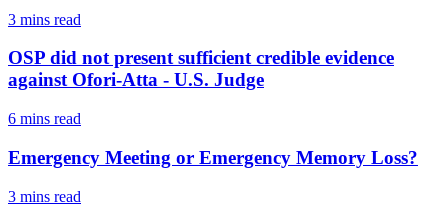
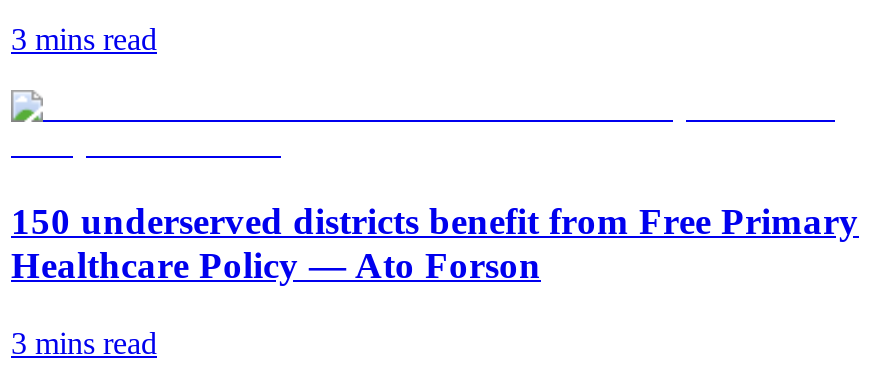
- OSP did not present sufficient credible evidence
- against Ofori-Atta - U.S. Judge
- 6 mins read
- Emergency Meeting or Emergency Memory Loss?
+ 150 underserved districts benefit from Free Primary
+ Healthcare Policy — Ato Forson
